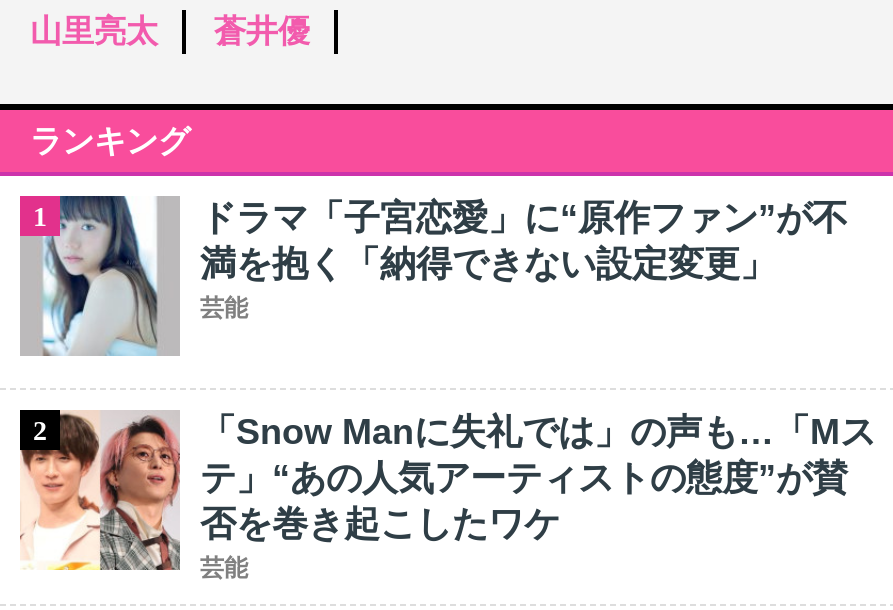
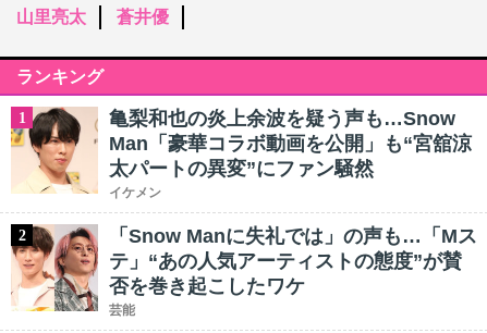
- [image]
- ドラマ「子宮恋愛」に“原作ファン”が不
- 満を抱く「納得できない設定変更」
- 芸能
+ [image]
+ 亀梨和也の炎上余波を疑う声も…Snow
+ Man「豪華コラボ動画を公開」も“宮舘涼
+ 太パートの異変”にファン騒然
+ イケメン
